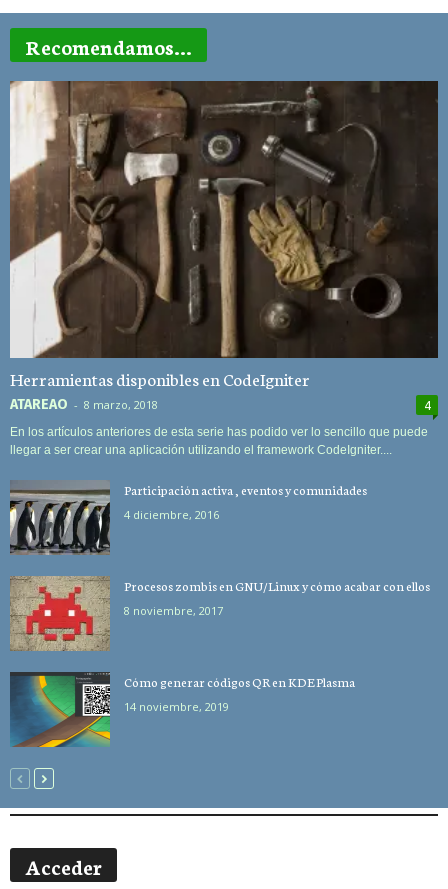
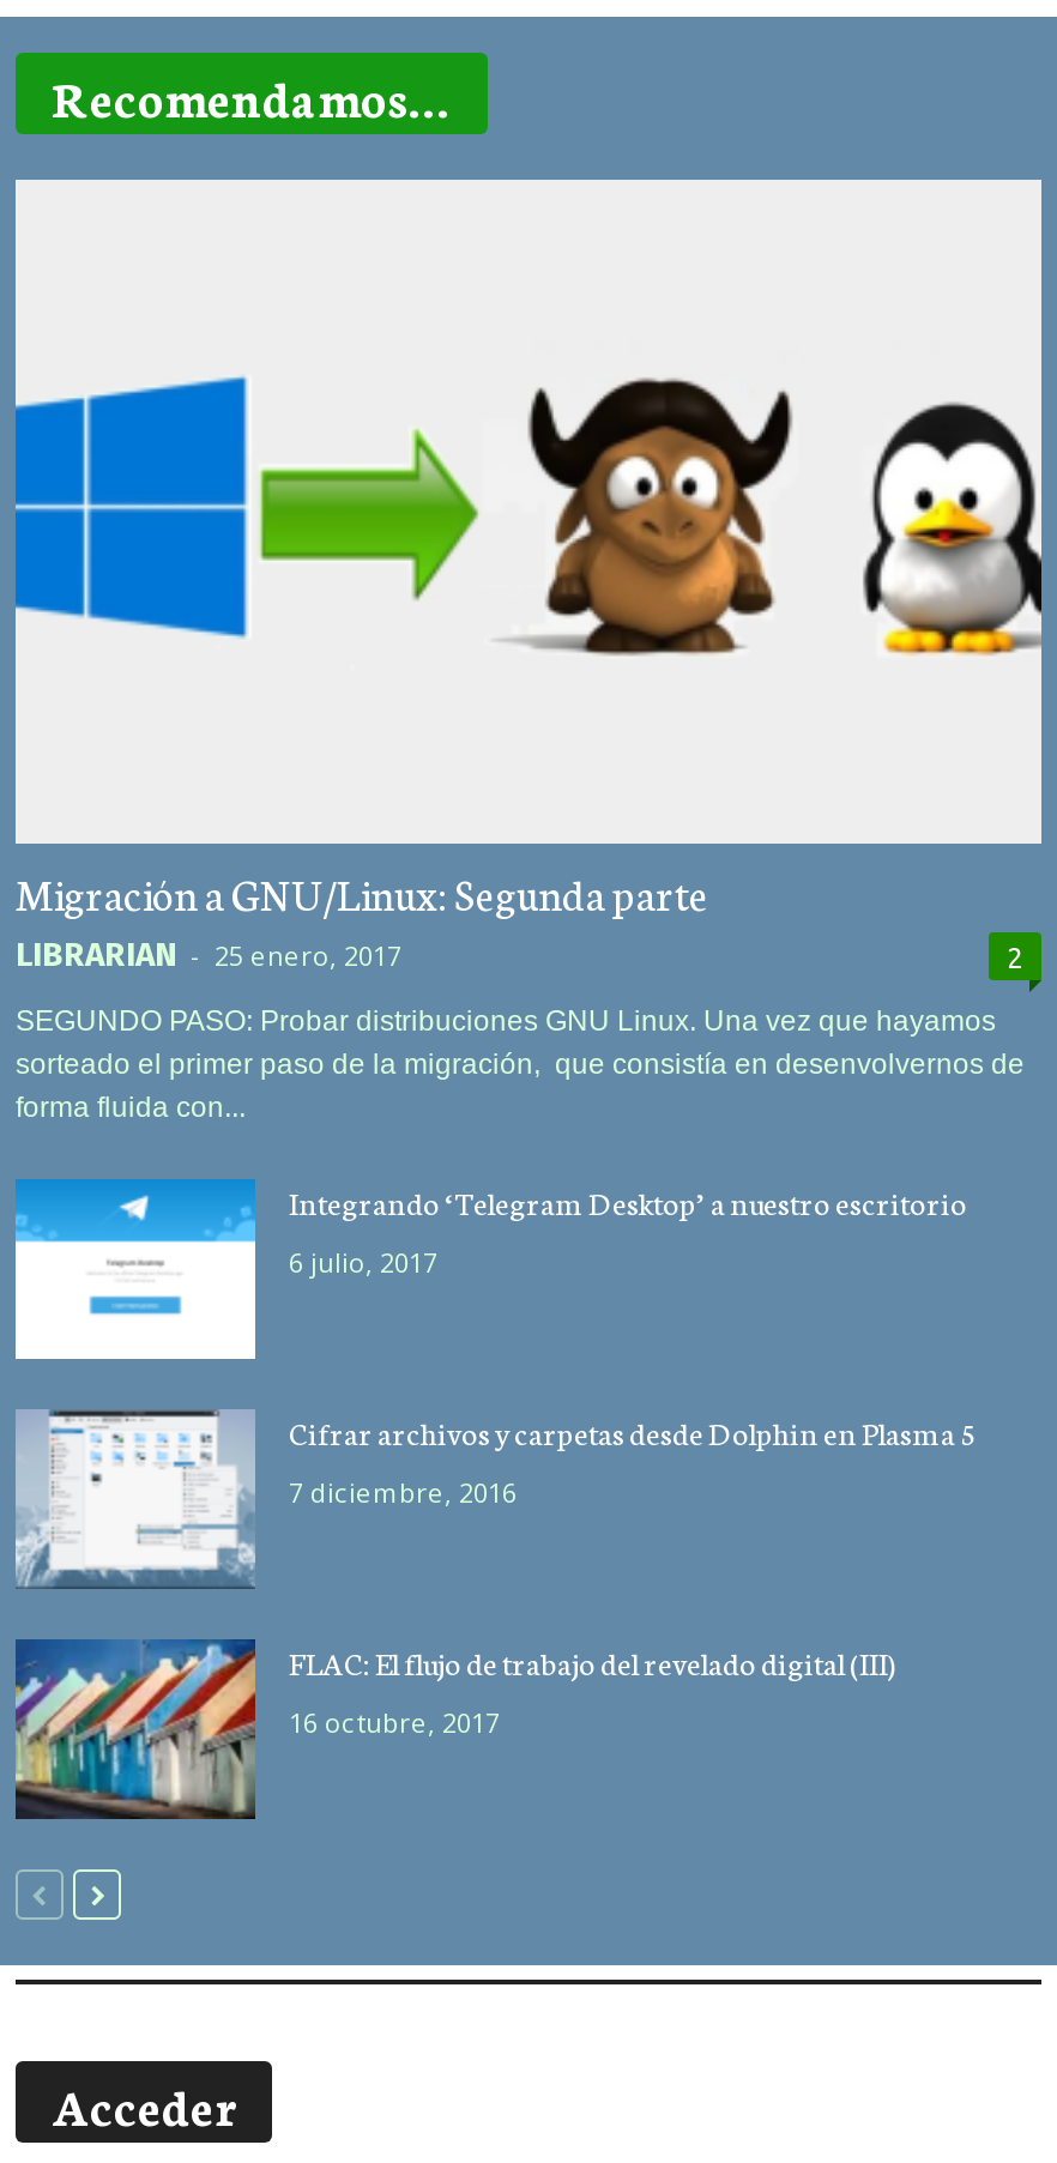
- [image]
- Herramientas disponibles en CodeIgniter
- ATAREAO - 8 marzo, 2018
- 4
+ [image]
+ Migración a GNU/Linux: Segunda parte
+ LIBRARIAN - 25 enero, 2017
+ 2

- En los artículos anteriores de esta serie has podido ver lo sencillo que puede
- llegar a ser crear una aplicación utilizando el framework CodeIgniter....
+ SEGUNDO PASO: Probar distribuciones GNU Linux. Una vez que hayamos
+ sorteado el primer paso de la migración, que consistía en desenvolvernos de
+ forma fluida con...

- [image]
- Participación activa , eventos y comunidades
+ [image]
+ Integrando ‘Telegram Desktop’ a nuestro escritorio

- 4 diciembre, 2016
+ 6 julio, 2017

- [image]
- Procesos zombis en GNU/Linux y cómo acabar con ellos
+ [image]
+ Cifrar archivos y carpetas desde Dolphin en Plasma 5

- 8 noviembre, 2017
+ 7 diciembre, 2016

- [image]
- Cómo generar códigos QR en KDE Plasma
+ [image]
+ FLAC: El flujo de trabajo del revelado digital (III)

- 14 noviembre, 2019
+ 16 octubre, 2017
